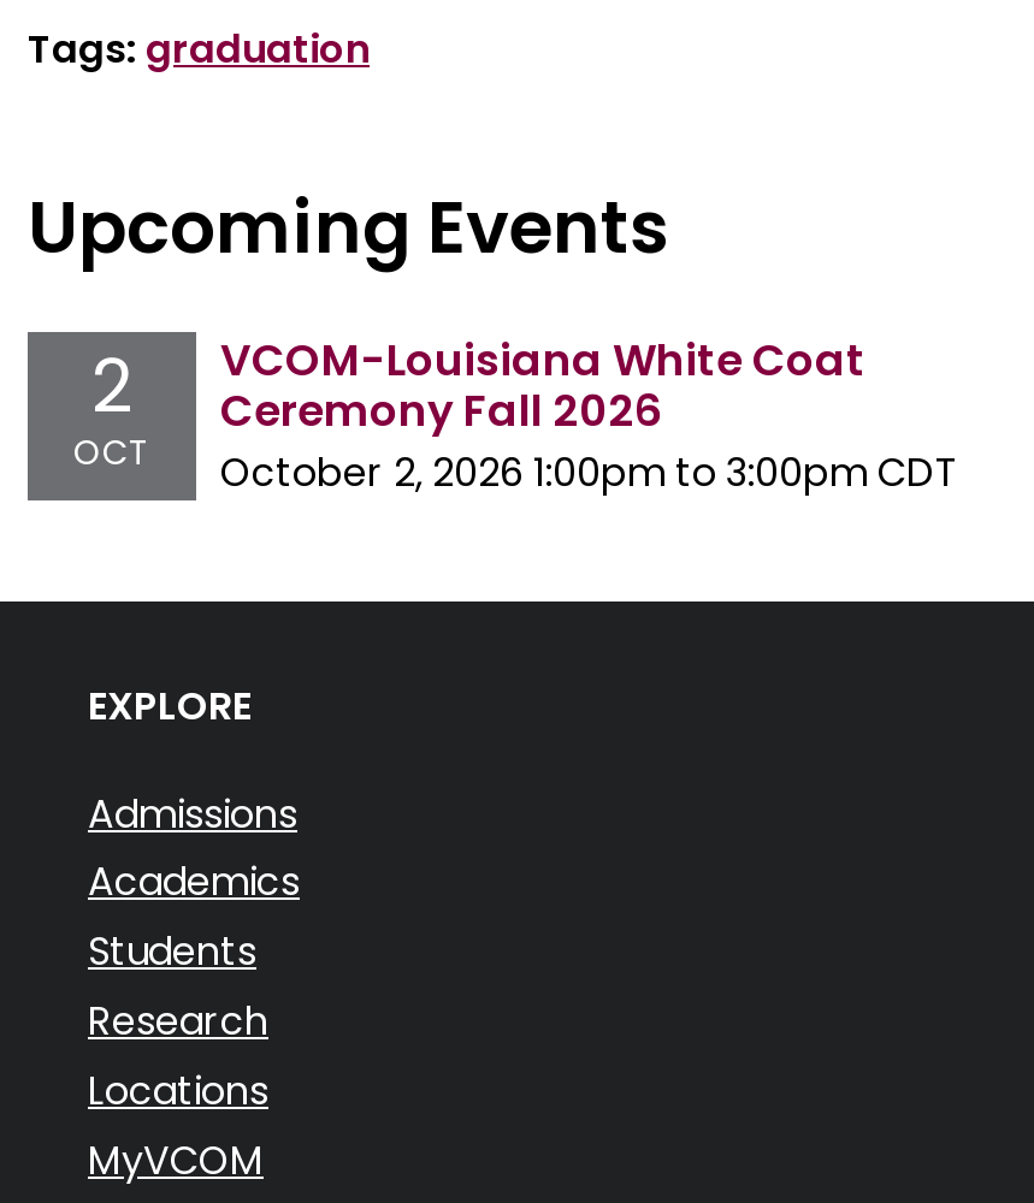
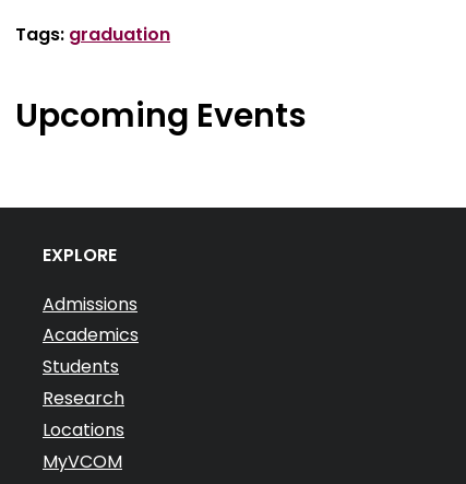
- 2
- OCT

- VCOM-Louisiana White Coat
- Ceremony Fall 2026
- October 2, 2026 1:00pm to 3:00pm CDT
